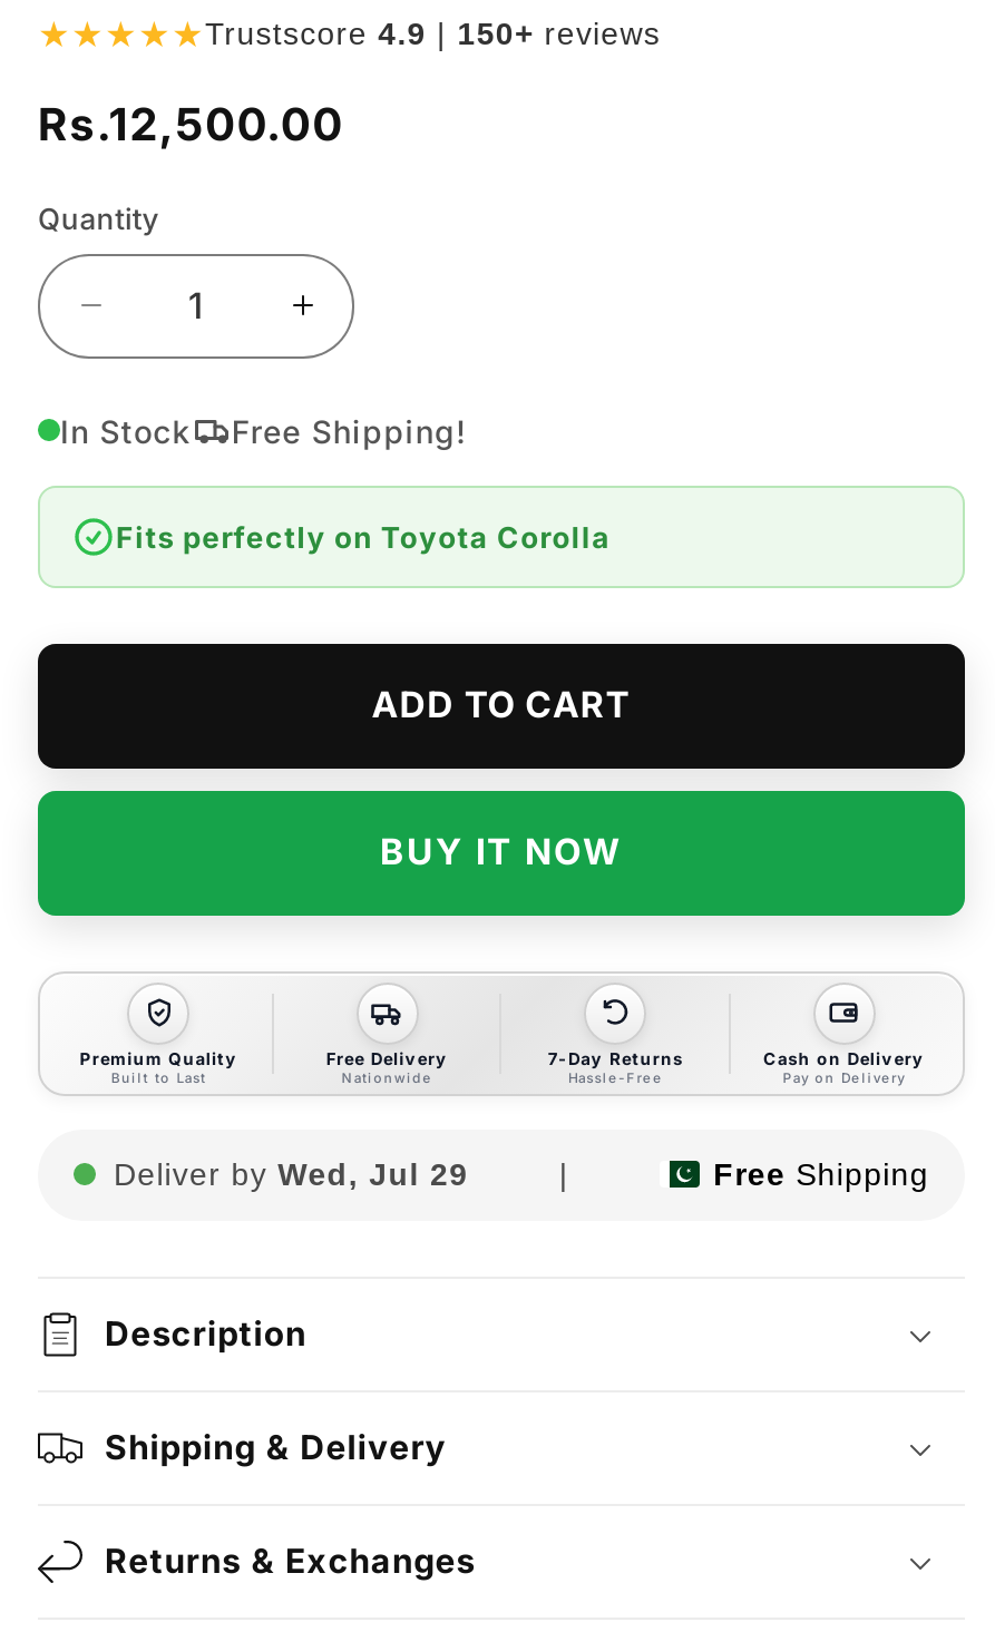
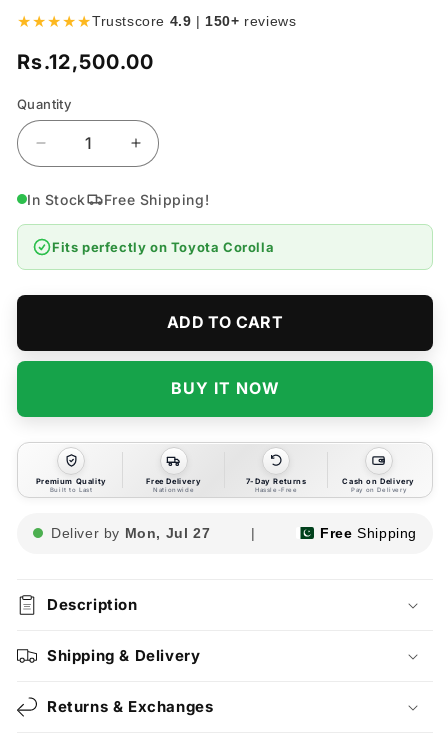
- Deliver by Wed, Jul 29
+ Deliver by Mon, Jul 27
